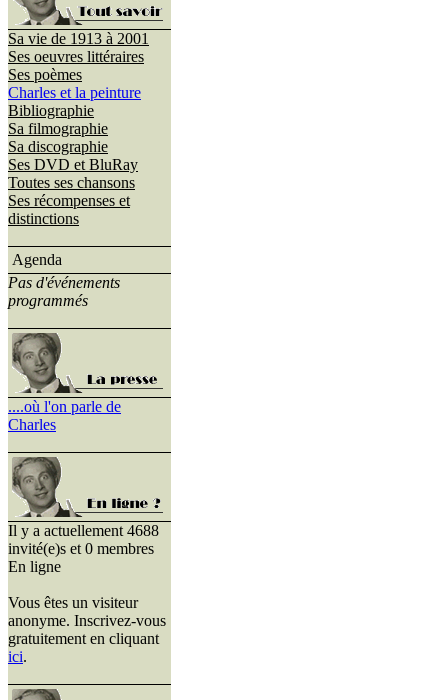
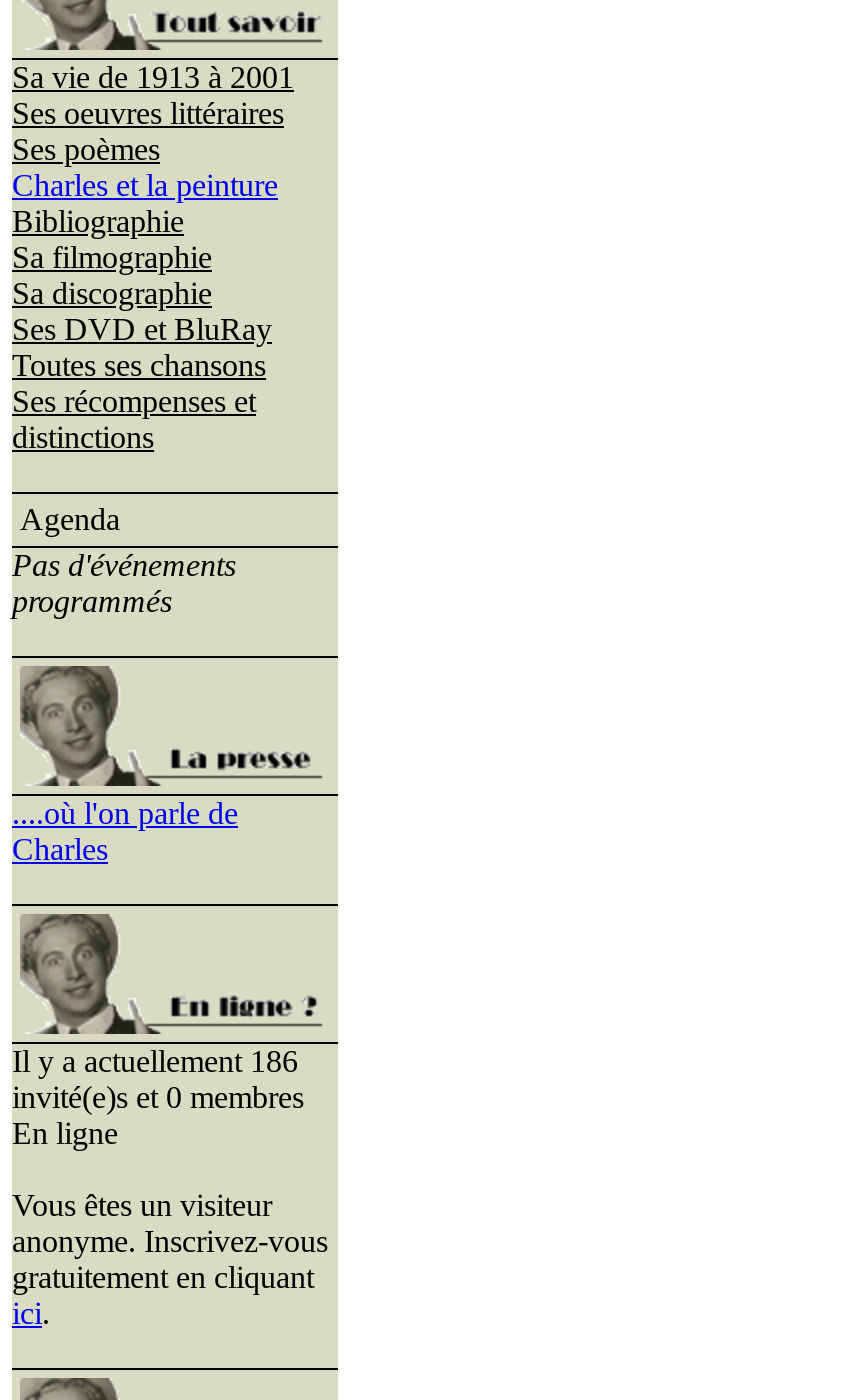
- Il y a actuellement 4688
+ Il y a actuellement 186
